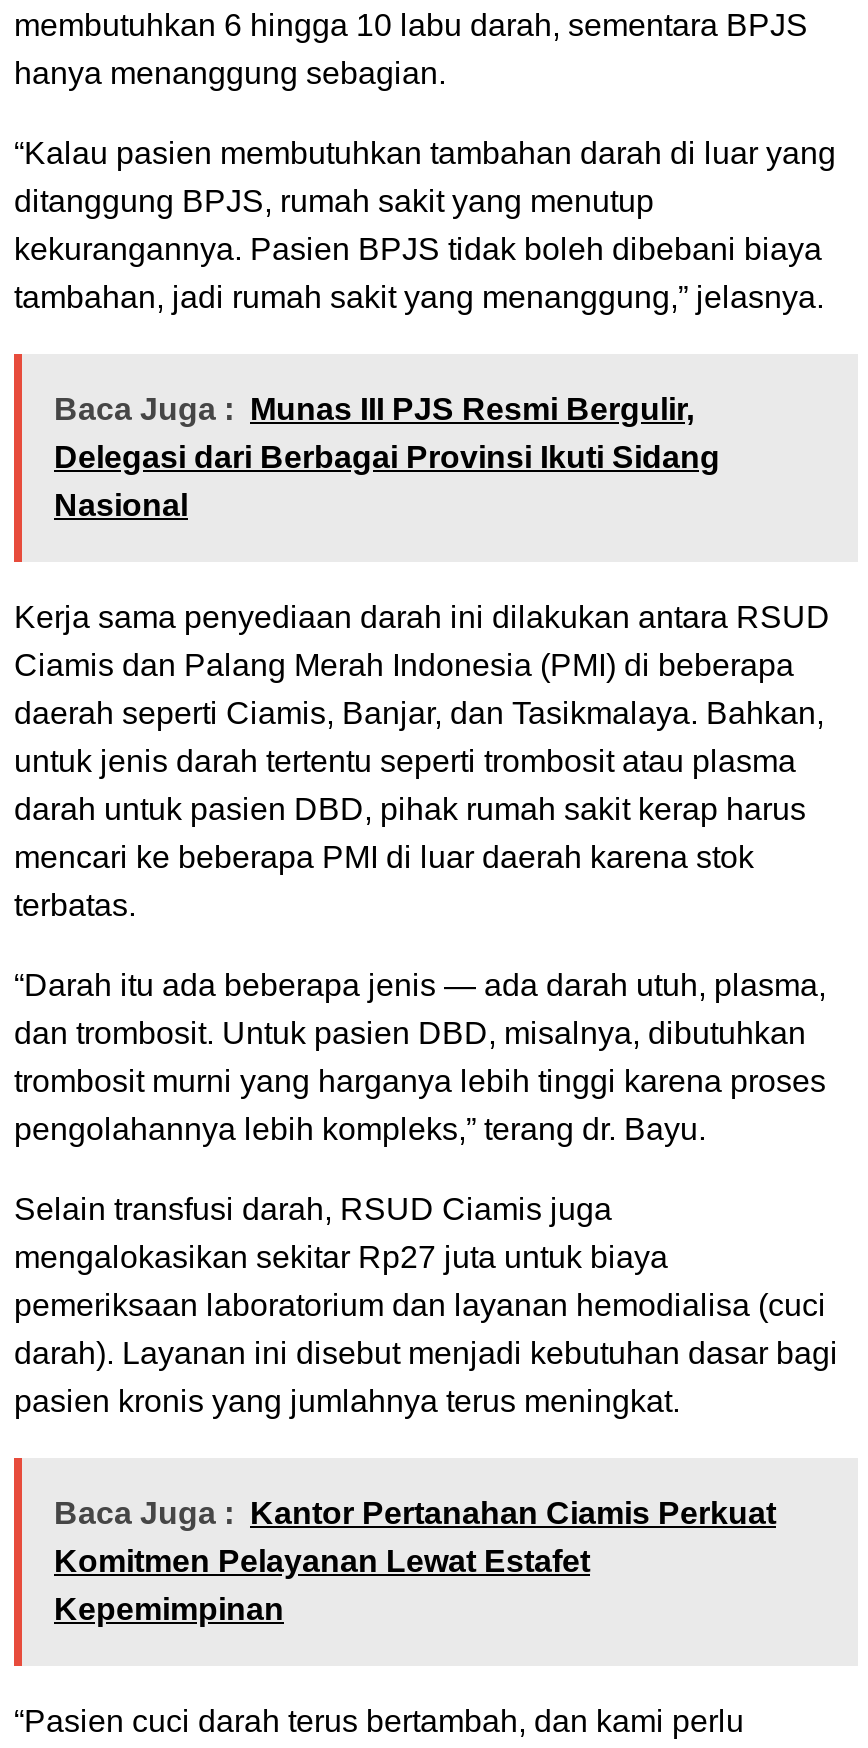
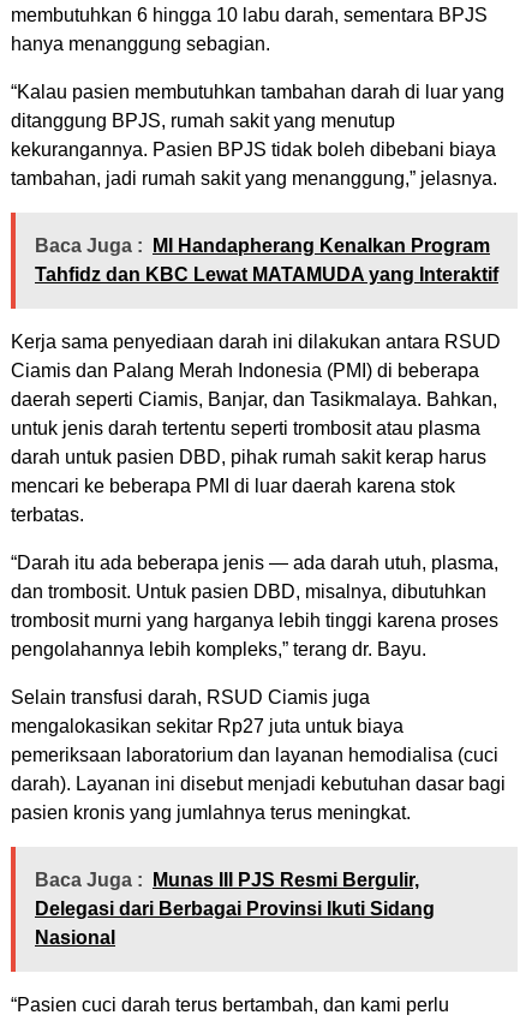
+ Baca Juga : MI Handapherang Kenalkan Program
+ Tahfidz dan KBC Lewat MATAMUDA yang Interaktif

moved down: Baca Juga : Munas III PJS Resmi Bergulir, | Delegasi dari Berbagai Provinsi Ikuti Sidang | Nasional

- Baca Juga : Kantor Pertanahan Ciamis Perkuat
- Komitmen Pelayanan Lewat Estafet
- Kepemimpinan
